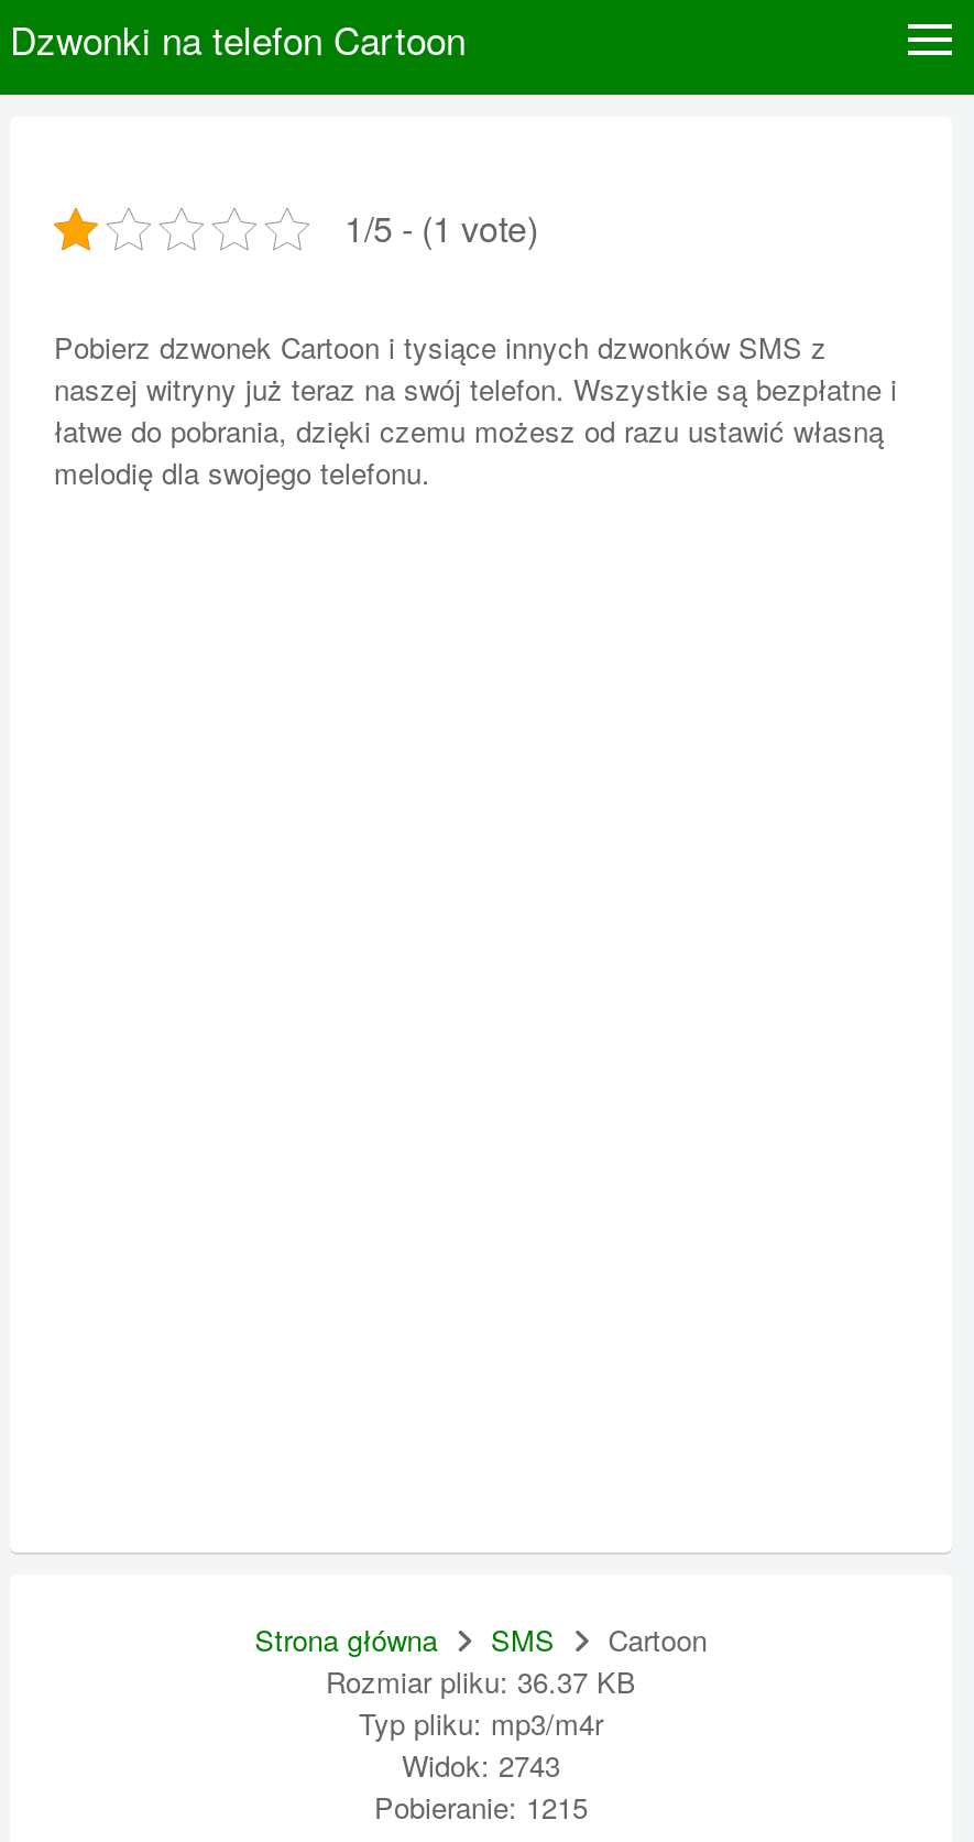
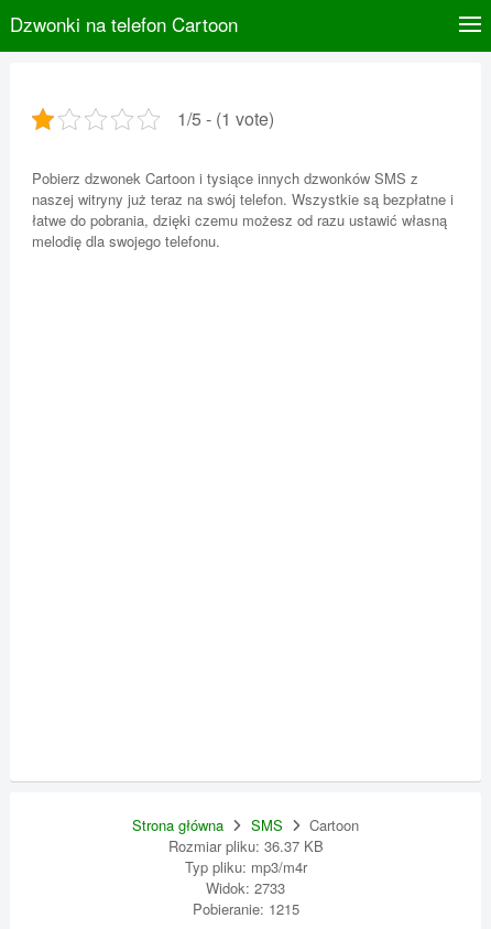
- Widok: 2743
+ Widok: 2733
